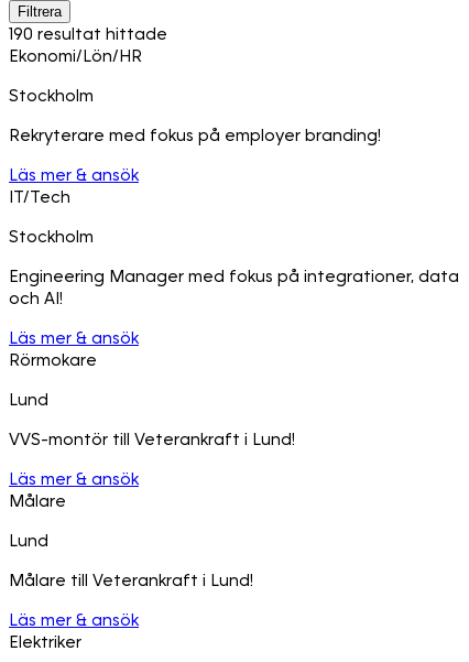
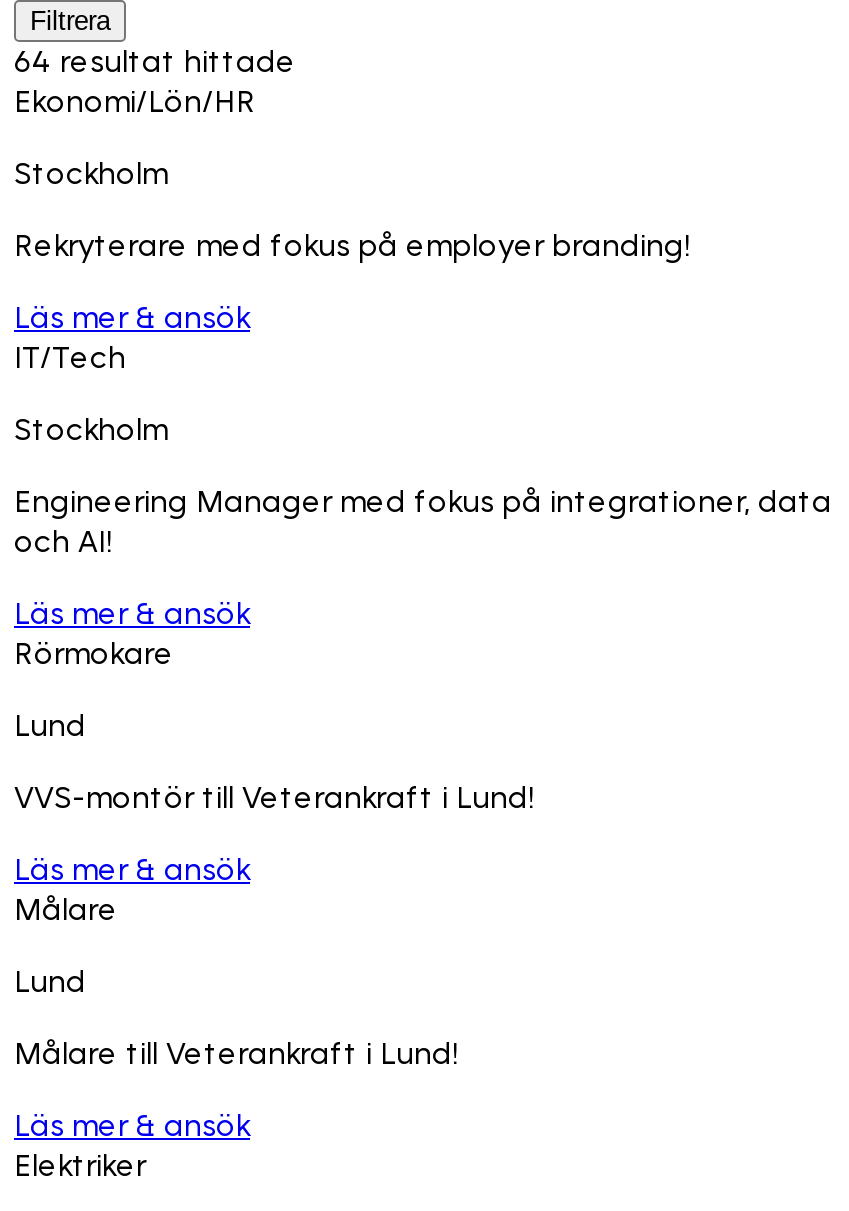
- 190 resultat hittade
+ 64 resultat hittade
